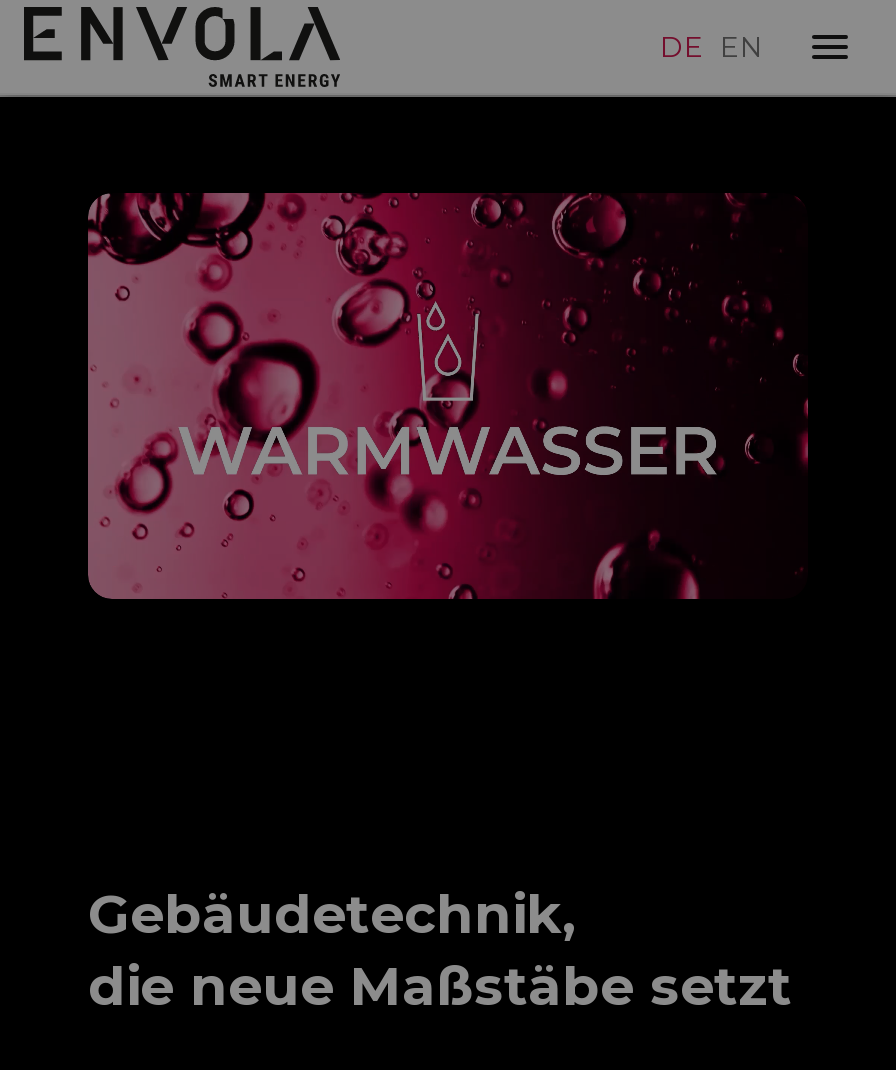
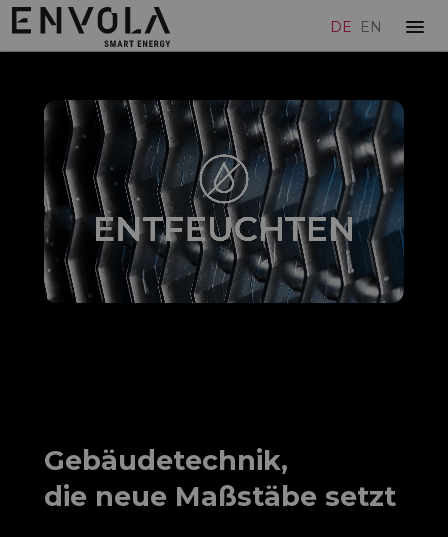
- [image]
+ [image]
